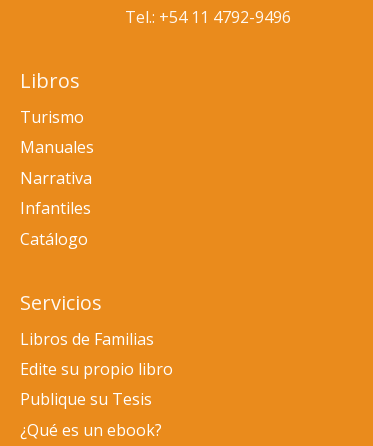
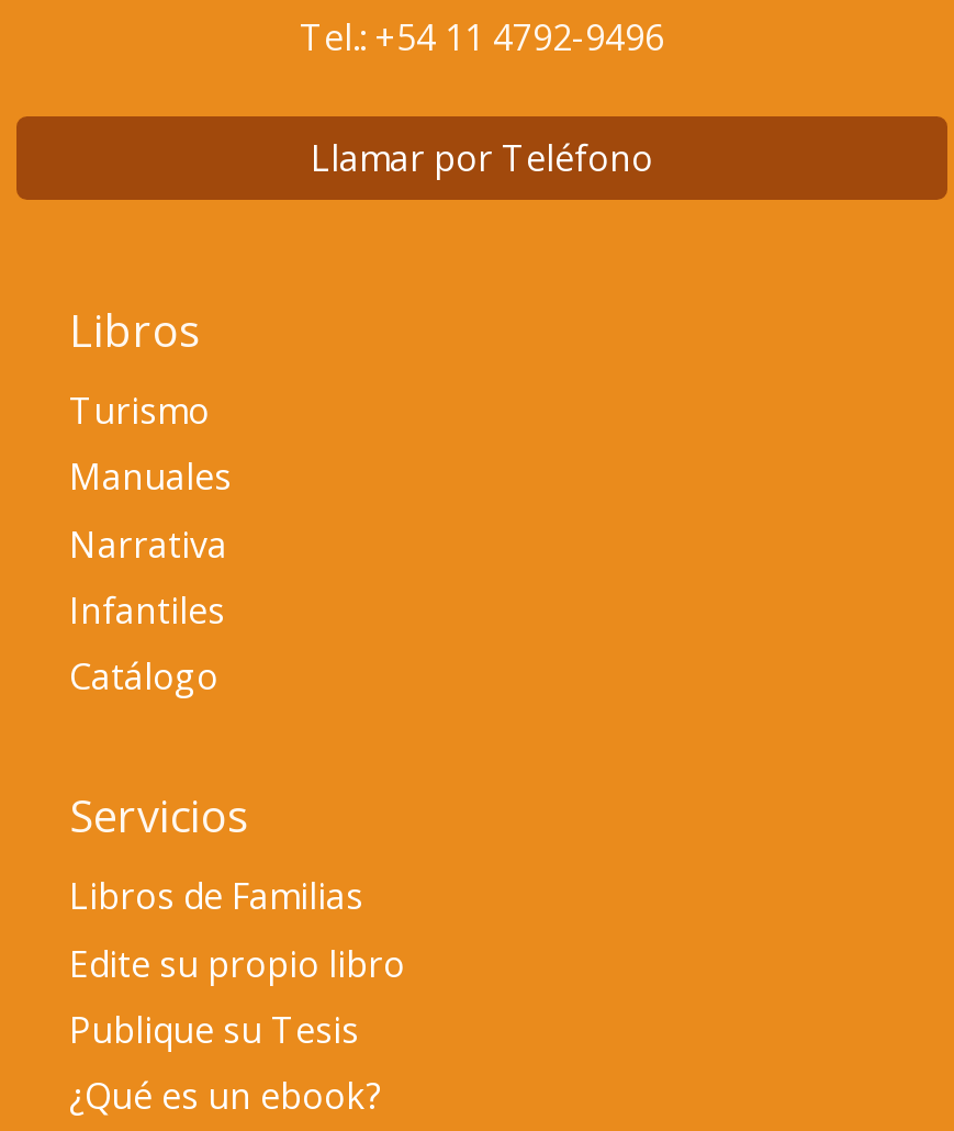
+ Llamar por Teléfono
